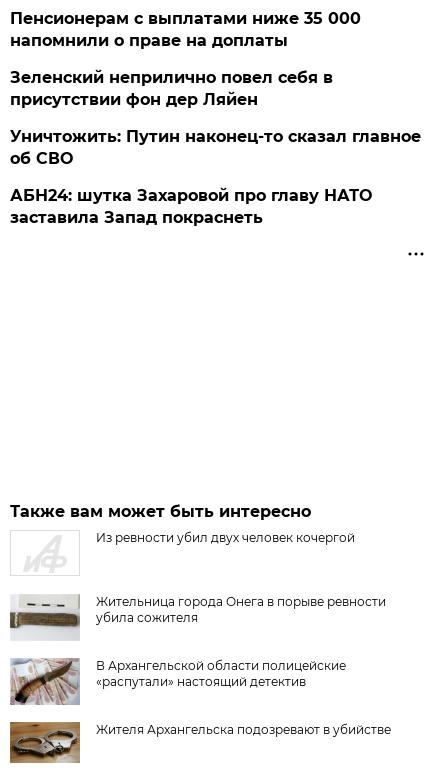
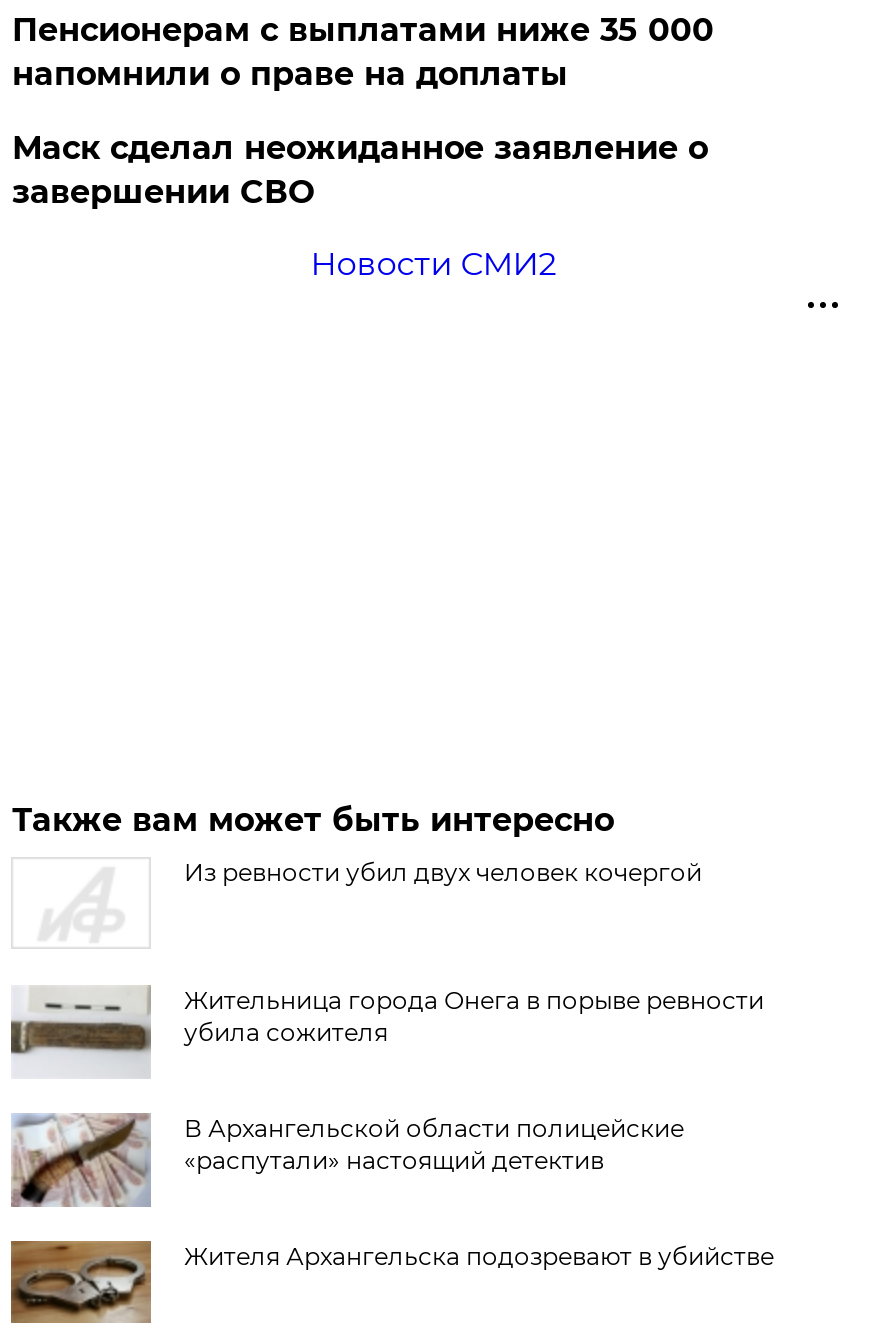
- Зеленский неприлично повел cебя в
- присутствии фон дер Ляйен
- Уничтожить: Путин наконец-то сказал главное
- об СВО
- АБН24: шутка Захаровой про главу НАТО
- заставила Запад покраснеть
+ Маск сделал неожиданное заявление о
+ завершении СВО
+ Новости СМИ2
